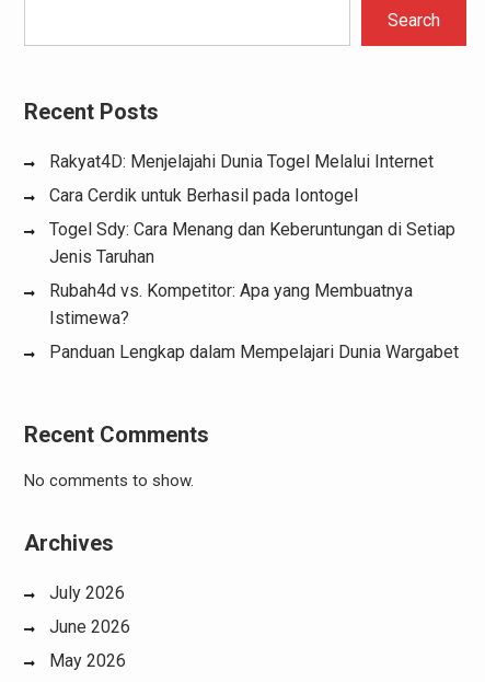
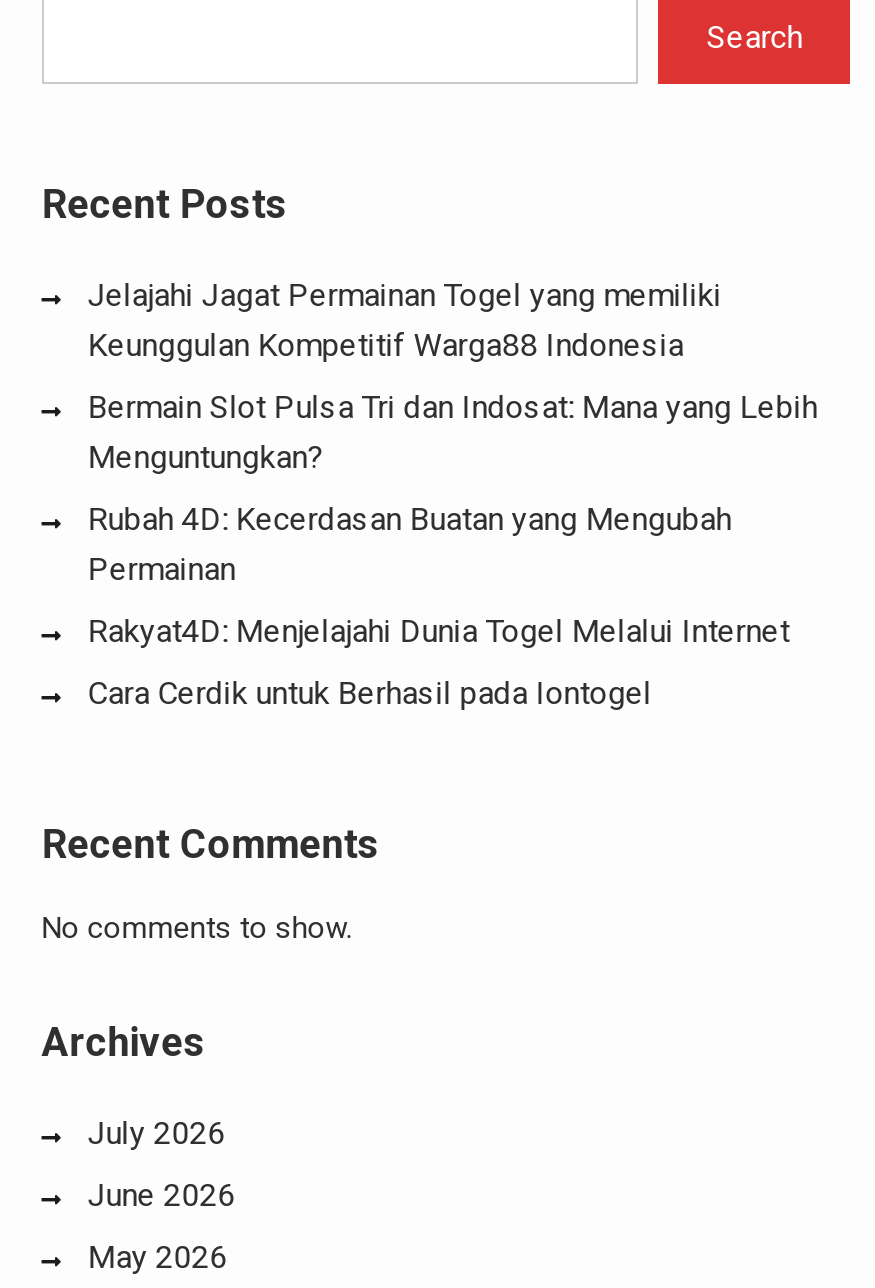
+ Jelajahi Jagat Permainan Togel yang memiliki
+ Keunggulan Kompetitif Warga88 Indonesia
+ Bermain Slot Pulsa Tri dan Indosat: Mana yang Lebih
+ Menguntungkan?
+ Rubah 4D: Kecerdasan Buatan yang Mengubah
+ Permainan

moved down: Rakyat4D: Menjelajahi Dunia Togel Melalui Internet | Cara Cerdik untuk Berhasil pada Iontogel

- Togel Sdy: Cara Menang dan Keberuntungan di Setiap
- Jenis Taruhan
- Rubah4d vs. Kompetitor: Apa yang Membuatnya
- Istimewa?
- Panduan Lengkap dalam Mempelajari Dunia Wargabet
